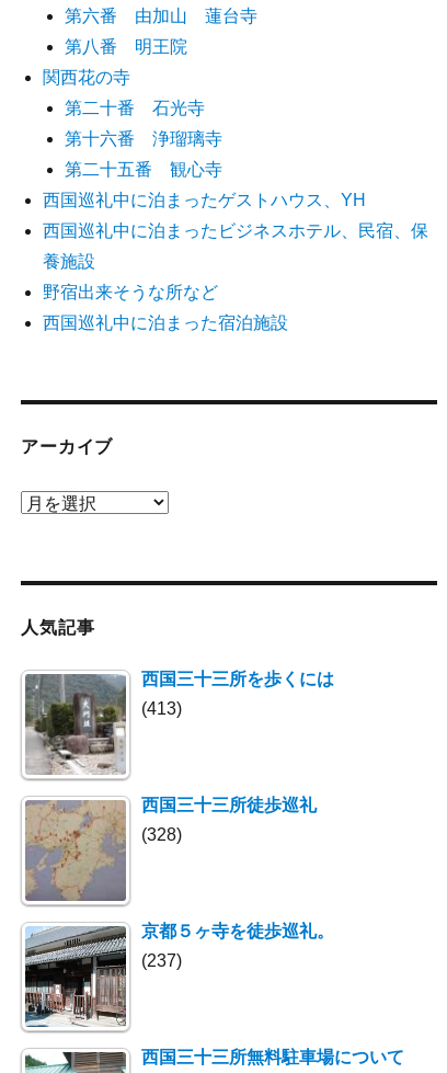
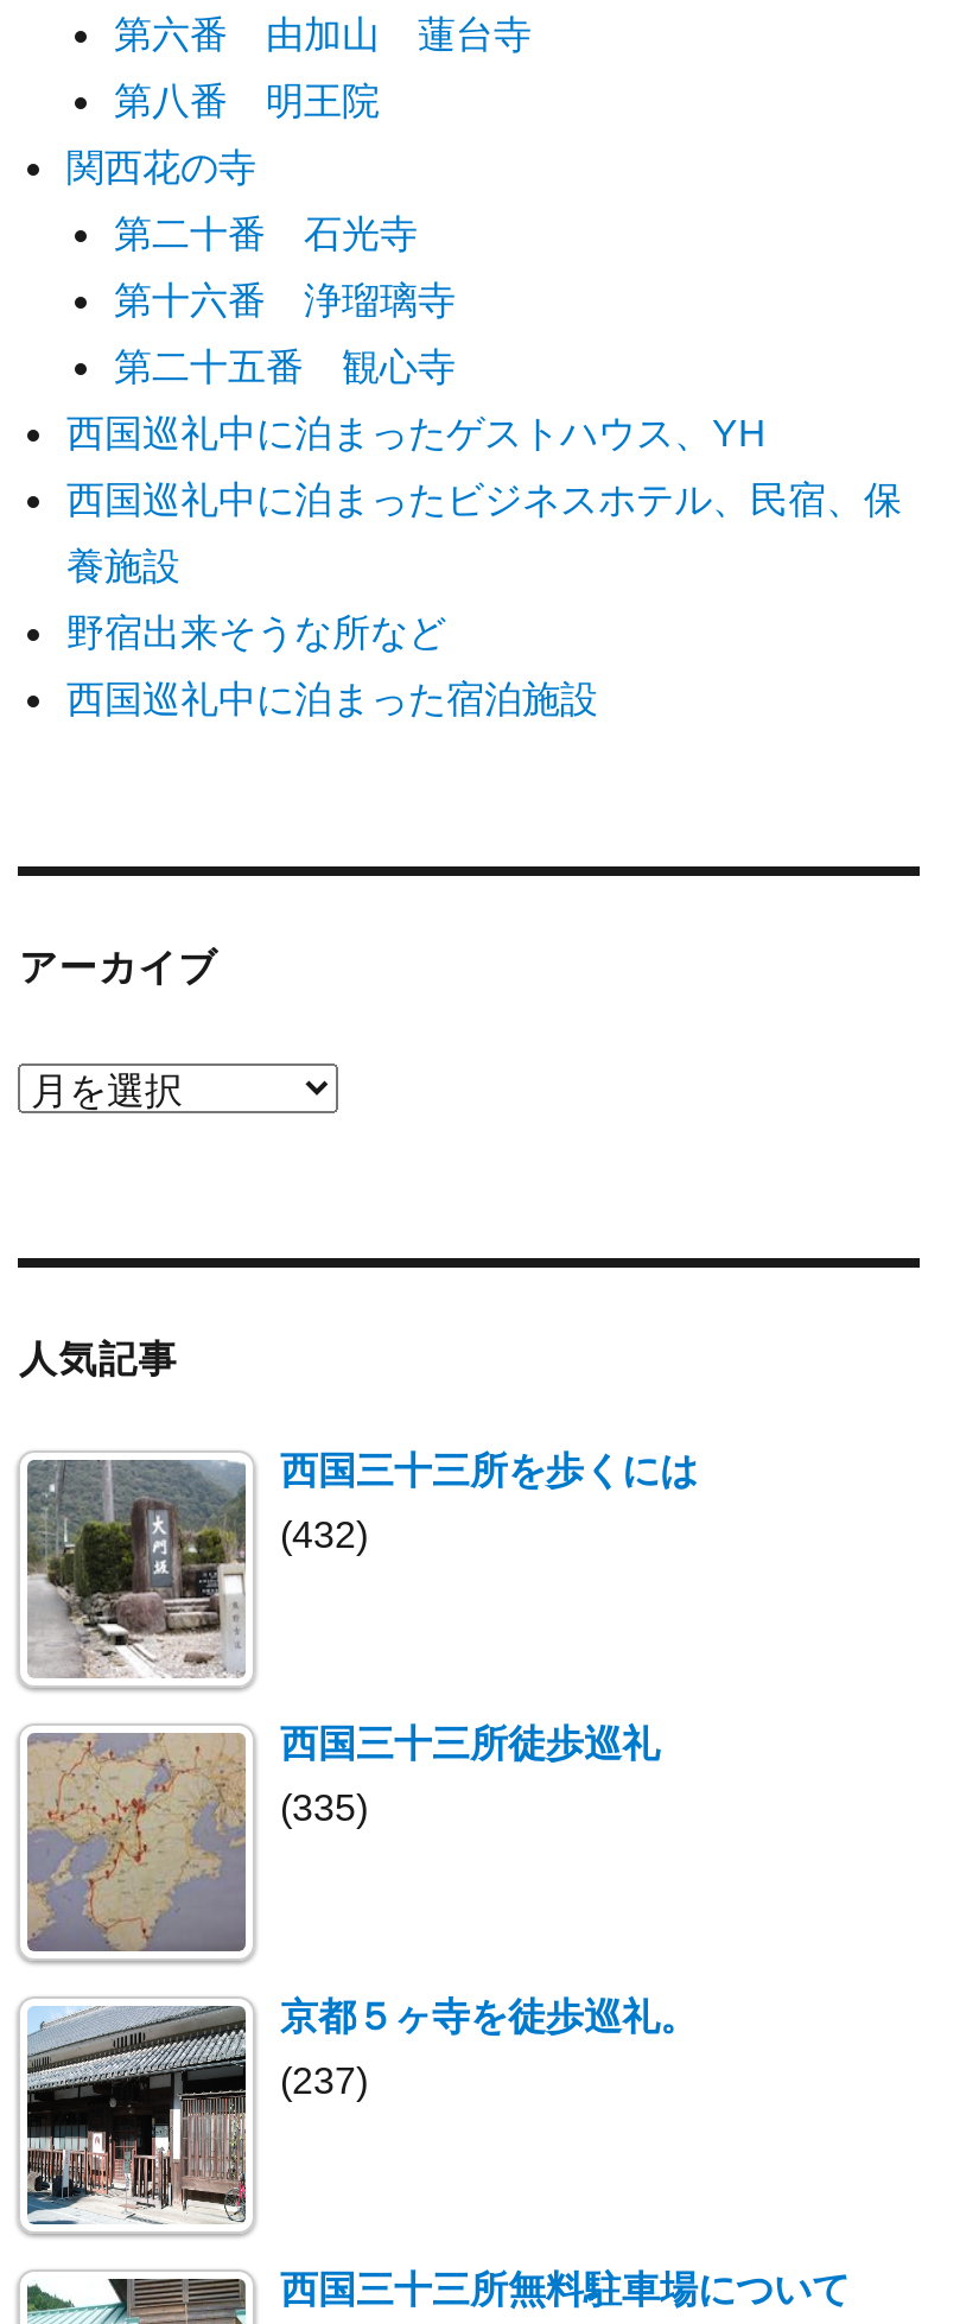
- (413)
+ (432)

- (328)
+ (335)
